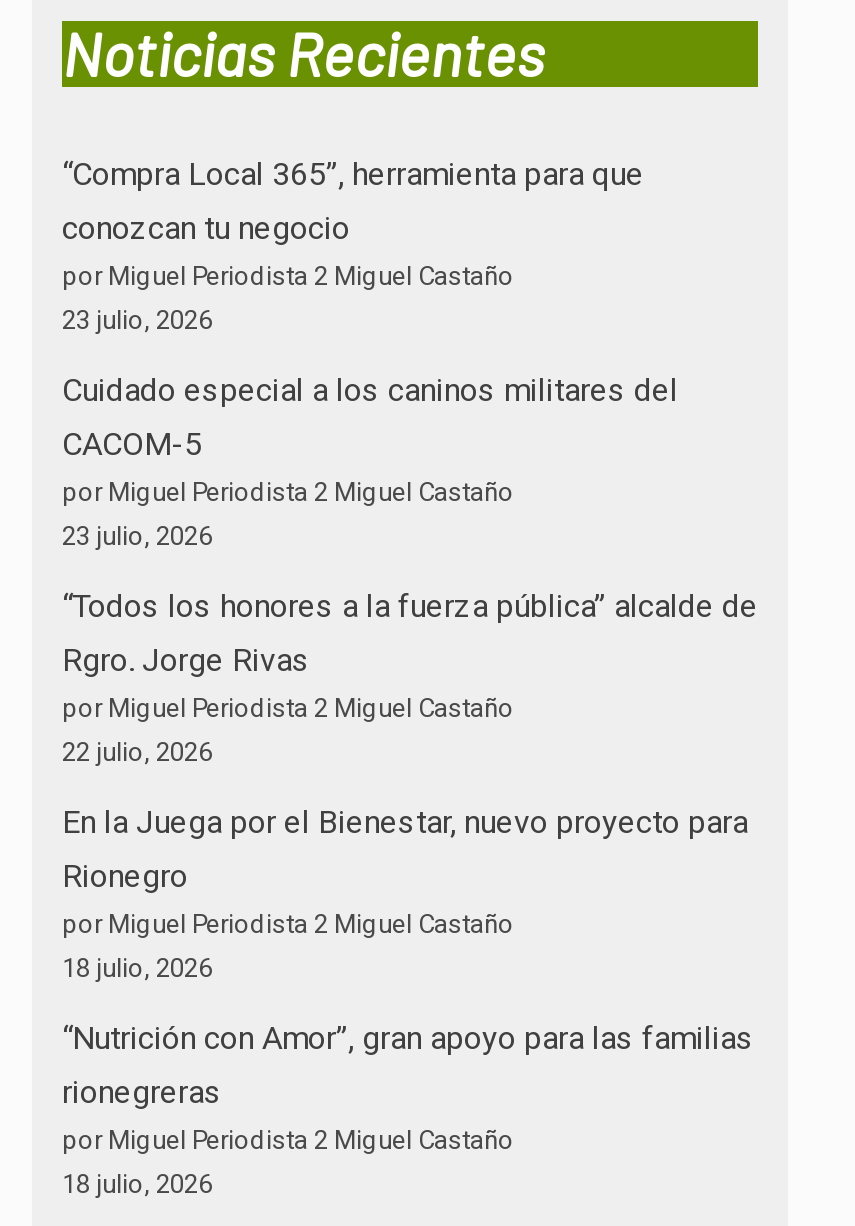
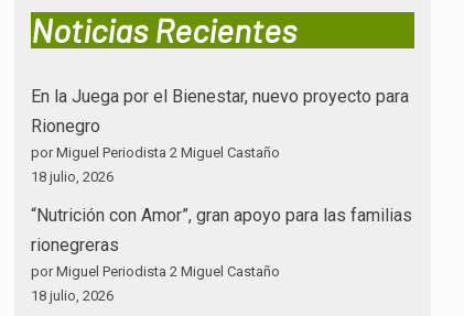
- “Compra Local 365”, herramienta para que
- conozcan tu negocio
- por Miguel Periodista 2 Miguel Castaño
- 23 julio, 2026
- Cuidado especial a los caninos militares del
- CACOM-5
- por Miguel Periodista 2 Miguel Castaño
- 23 julio, 2026
- “Todos los honores a la fuerza pública” alcalde de
- Rgro. Jorge Rivas
- por Miguel Periodista 2 Miguel Castaño
- 22 julio, 2026
